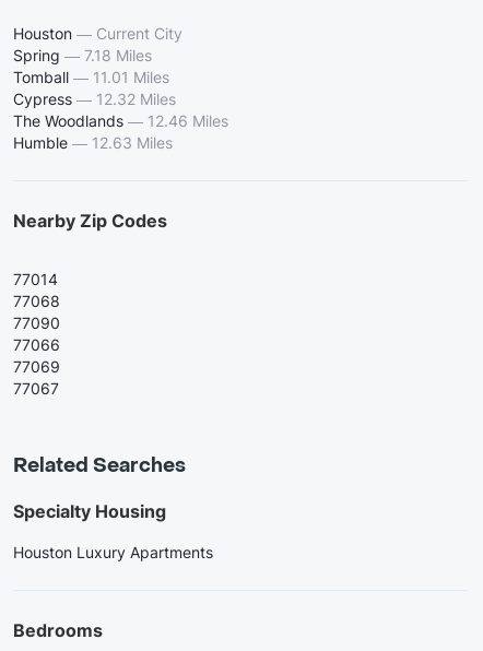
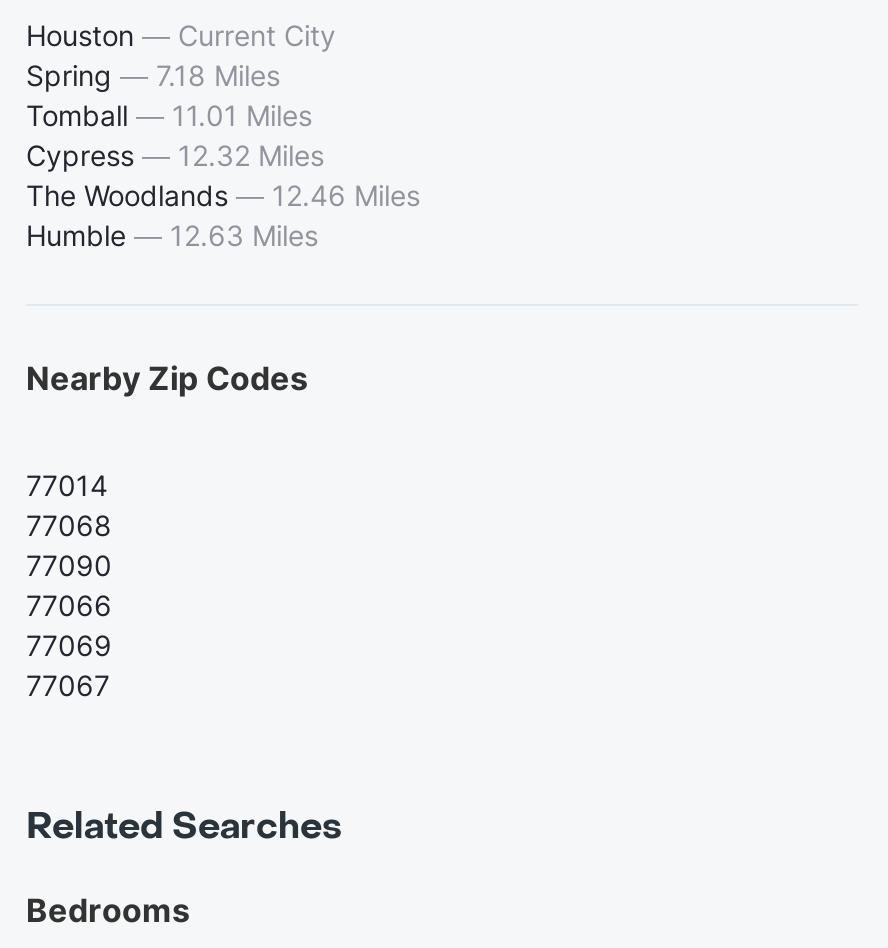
- Specialty Housing
- Houston Luxury Apartments
